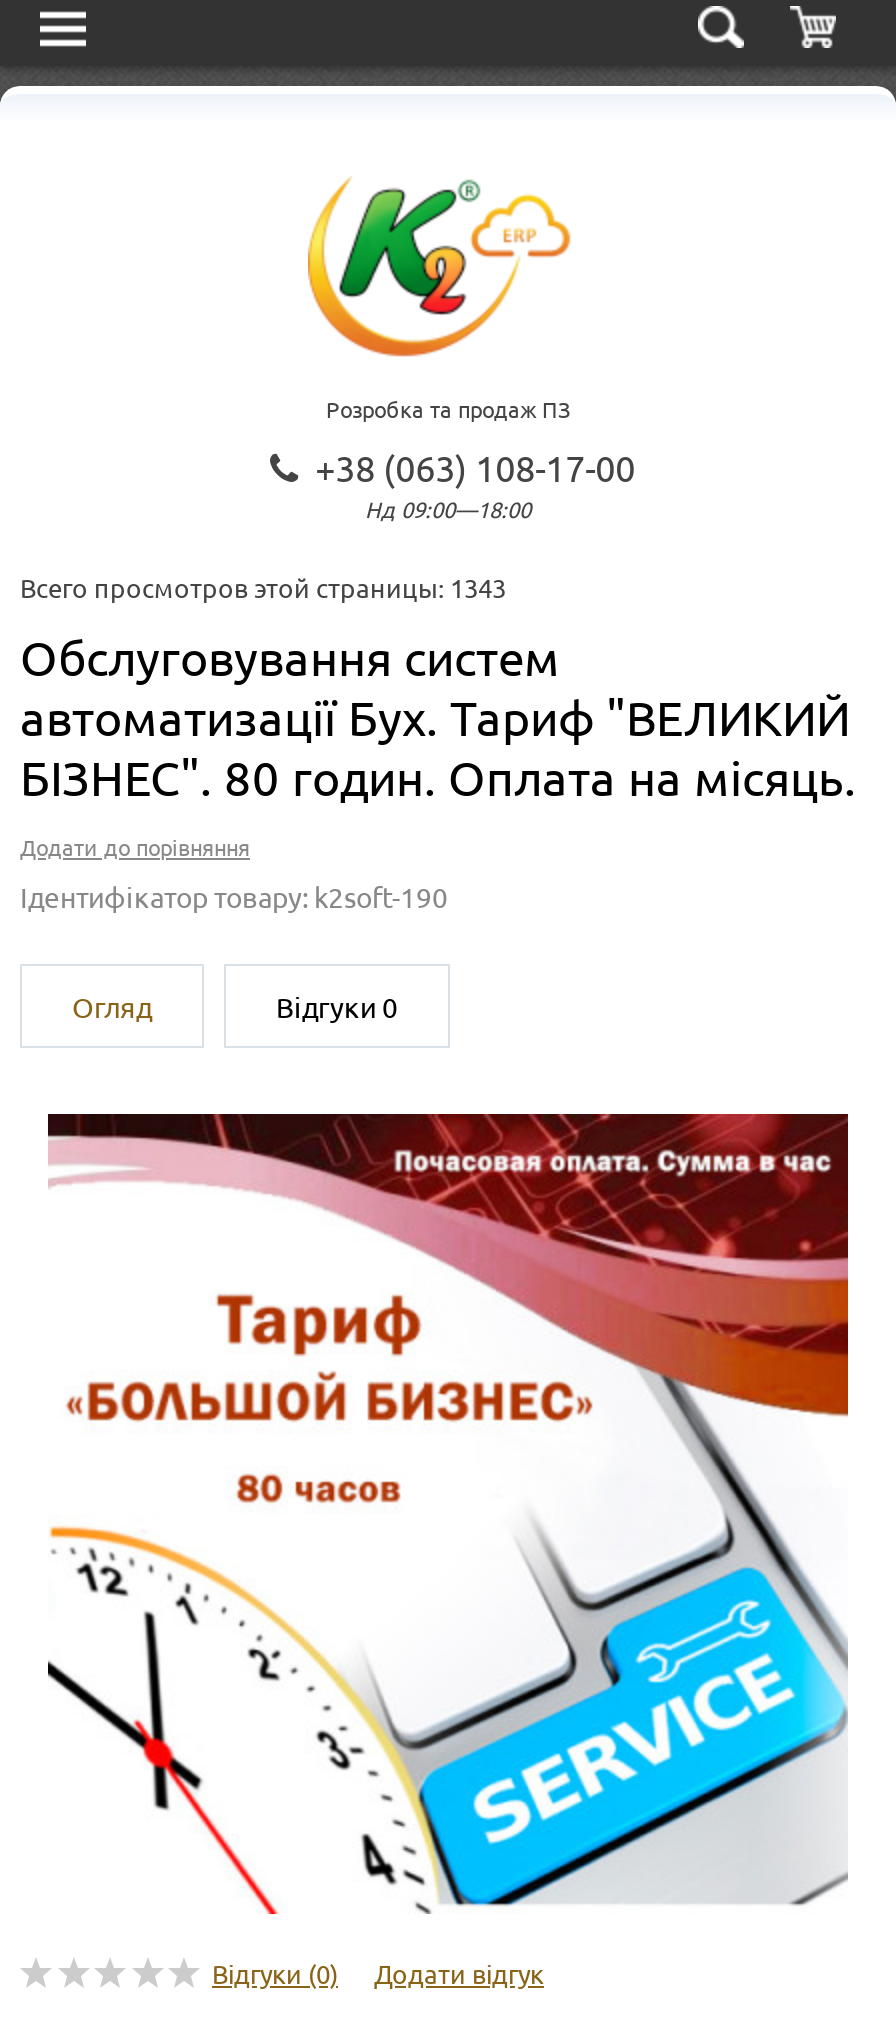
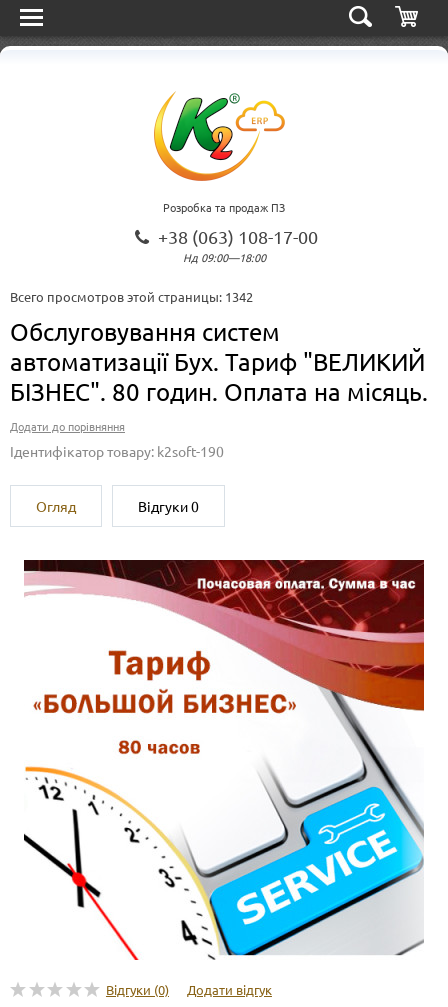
- Всего просмотров этой страницы: 1343
+ Всего просмотров этой страницы: 1342
